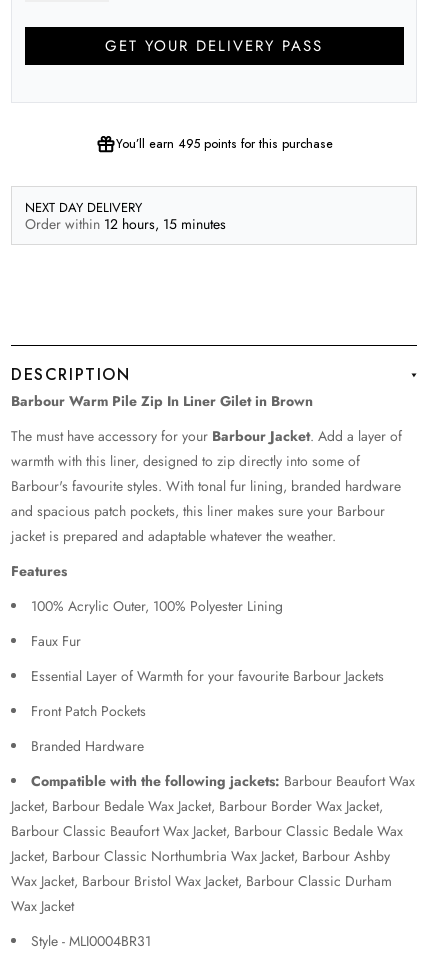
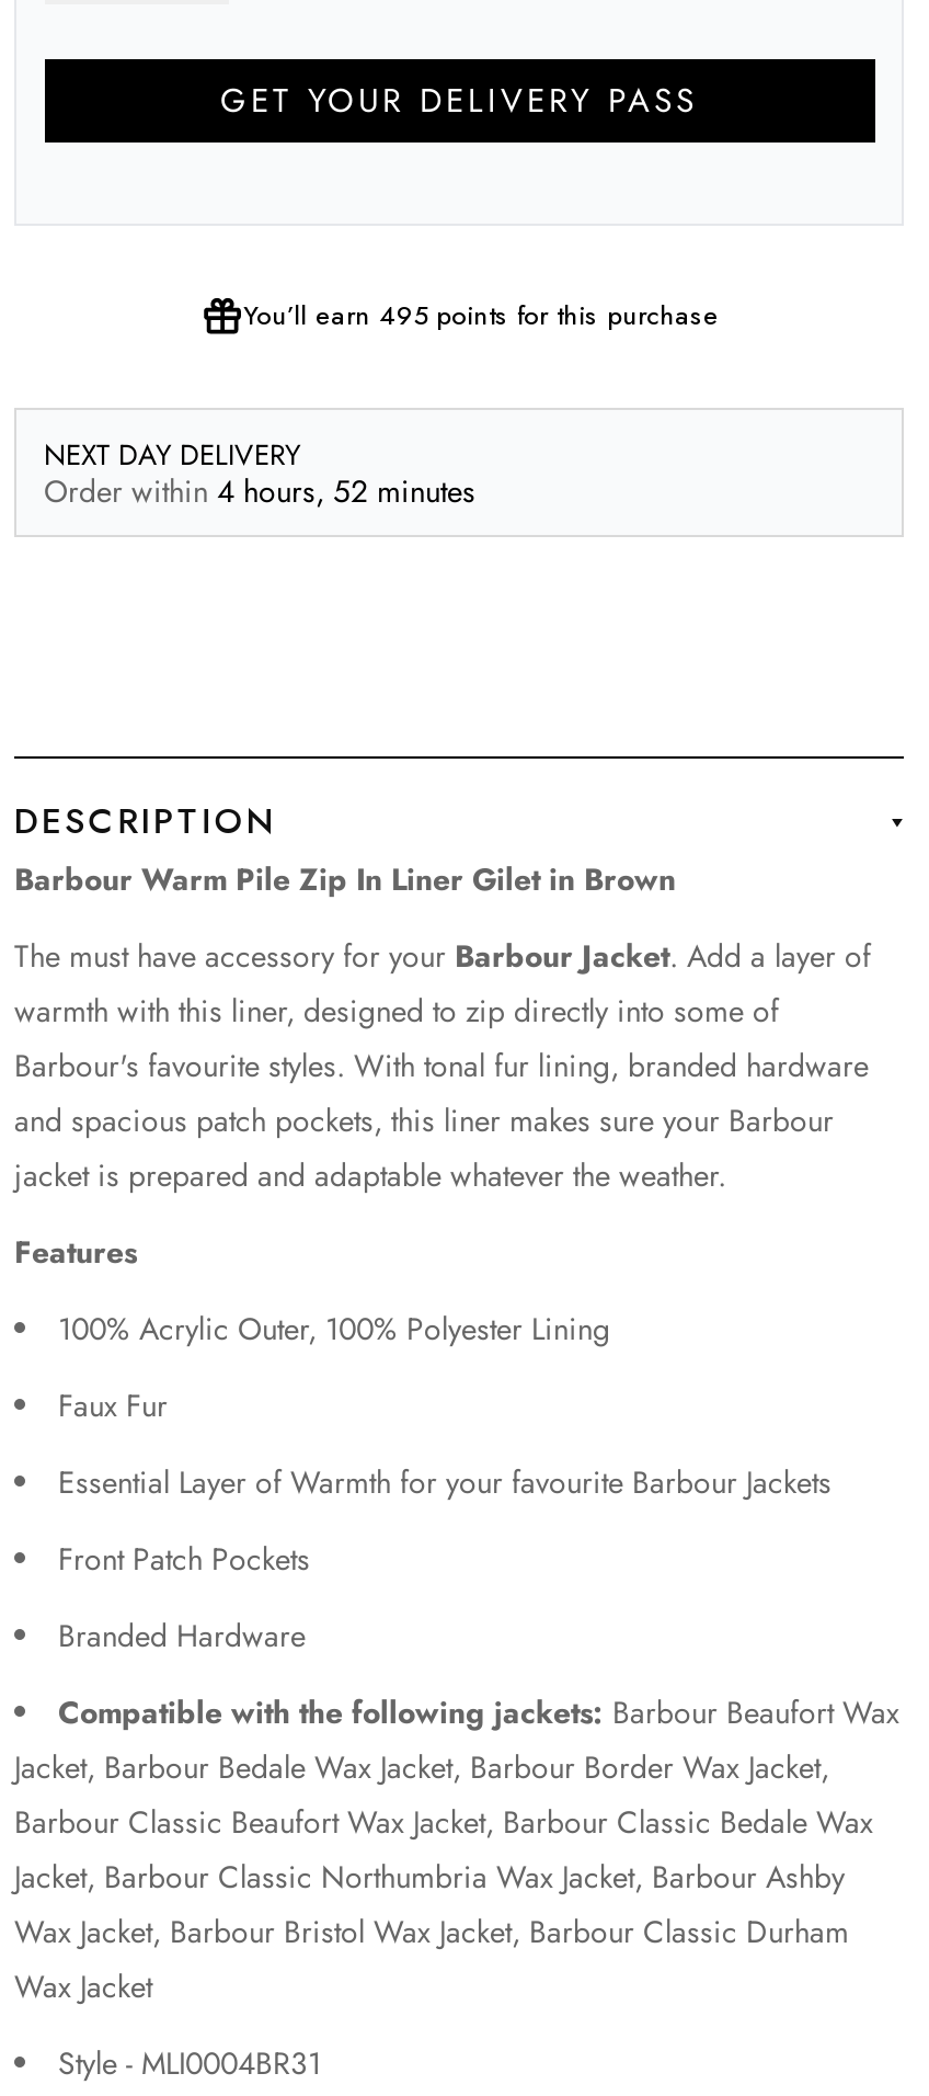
- Order within 12 hours, 15 minutes
+ Order within 4 hours, 52 minutes
